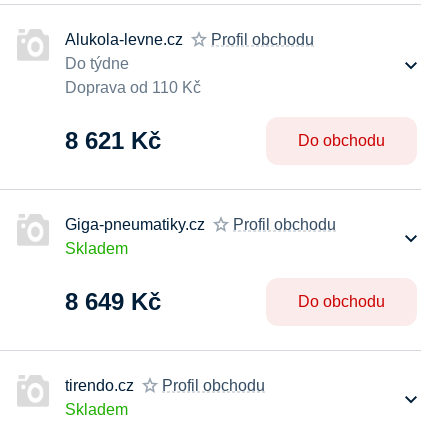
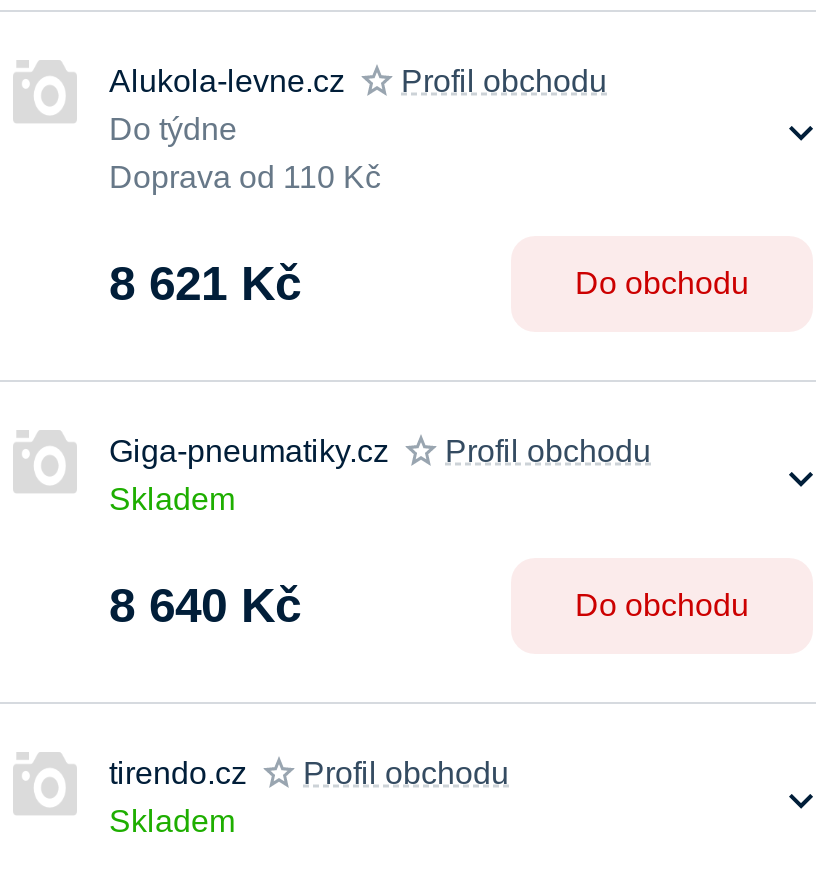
- 8 649 Kč
+ 8 640 Kč
